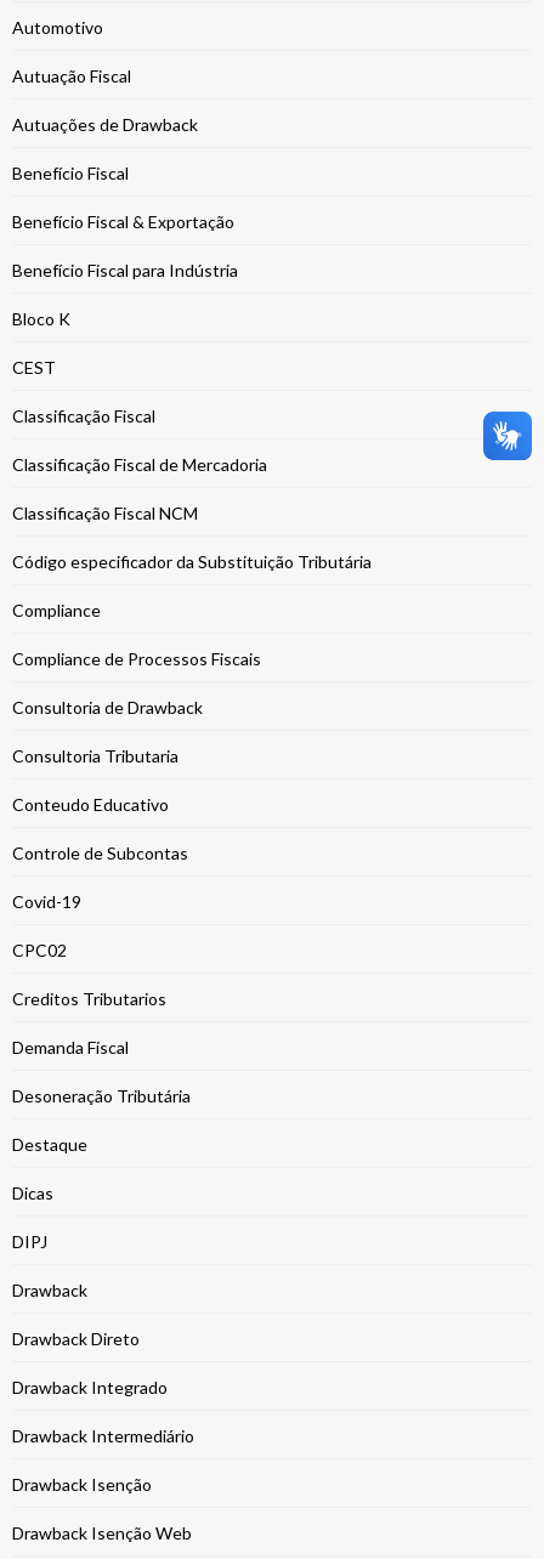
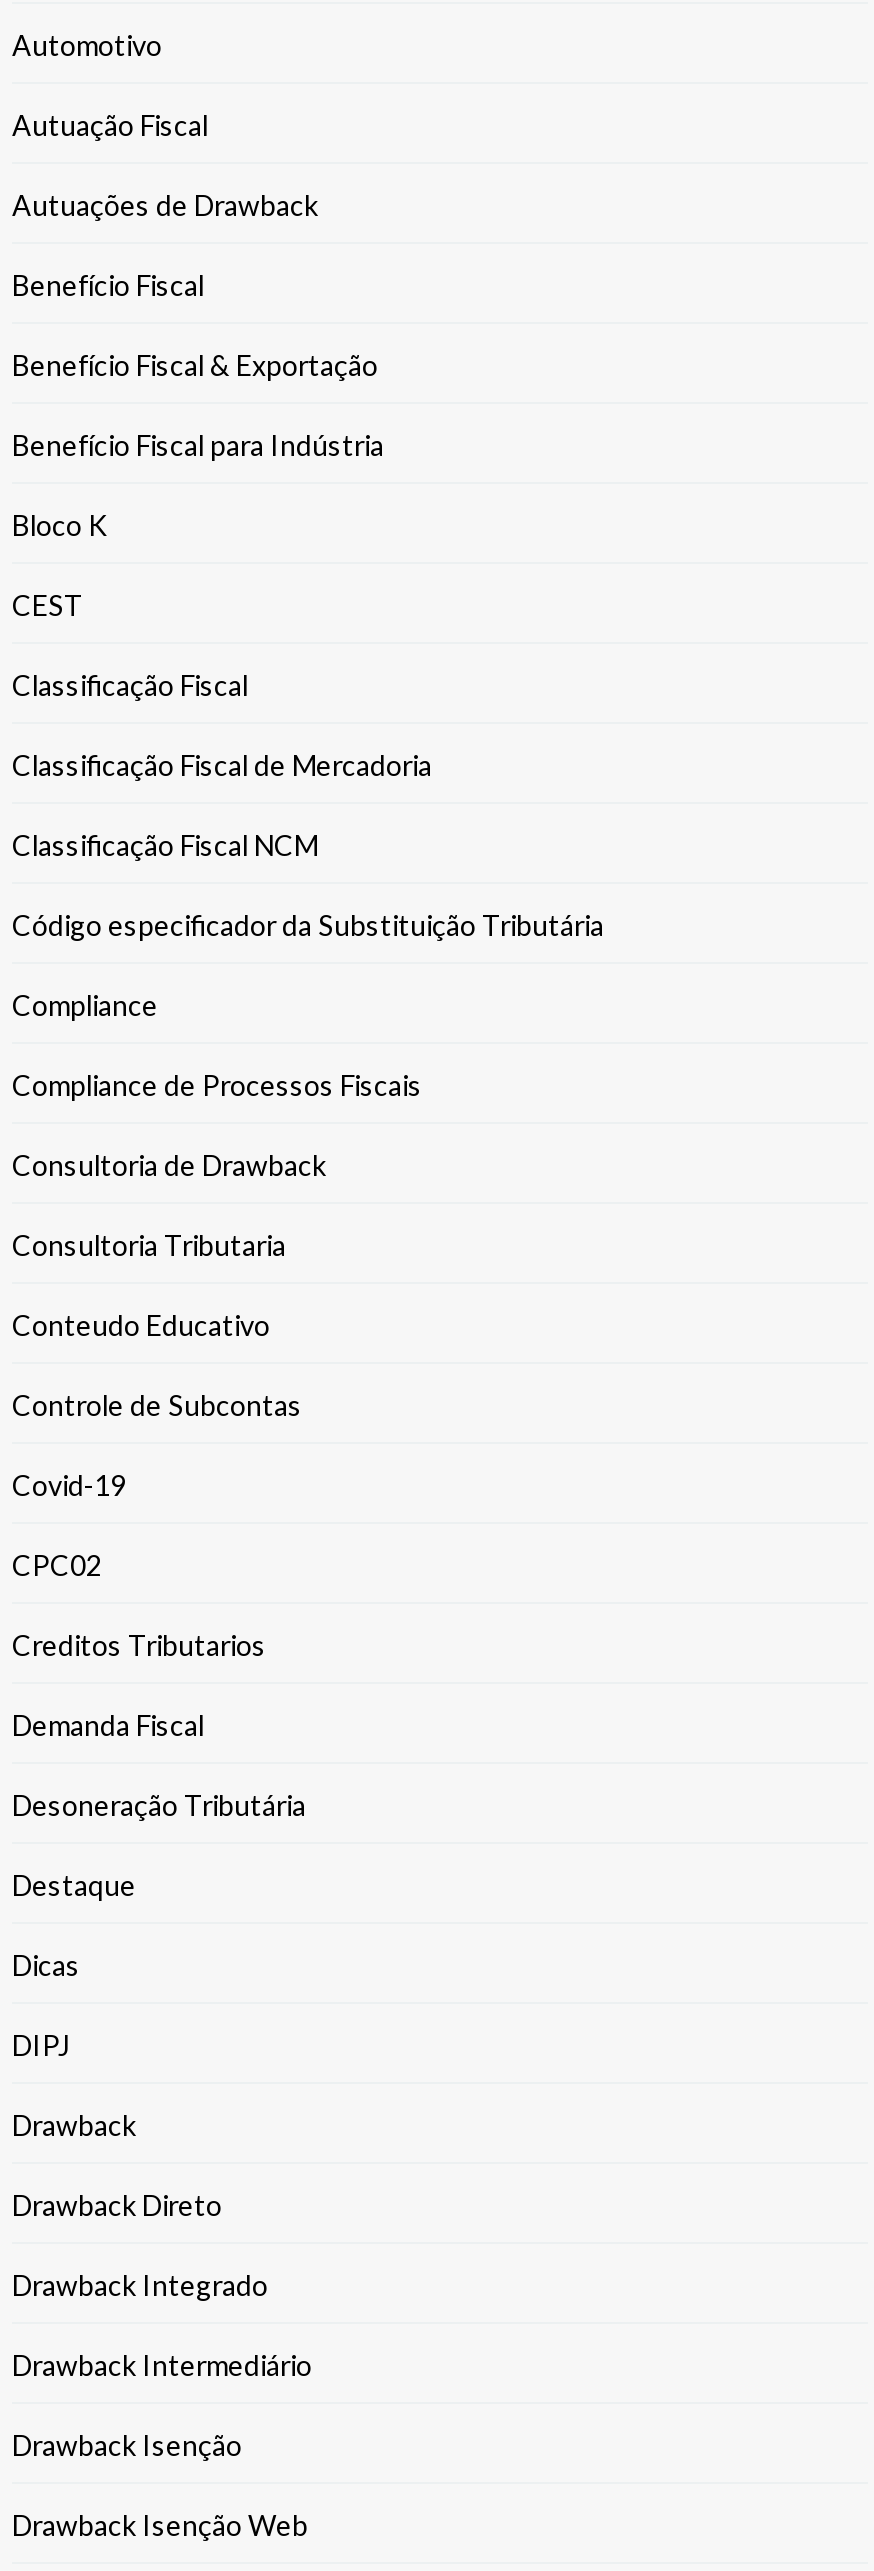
- [image]
